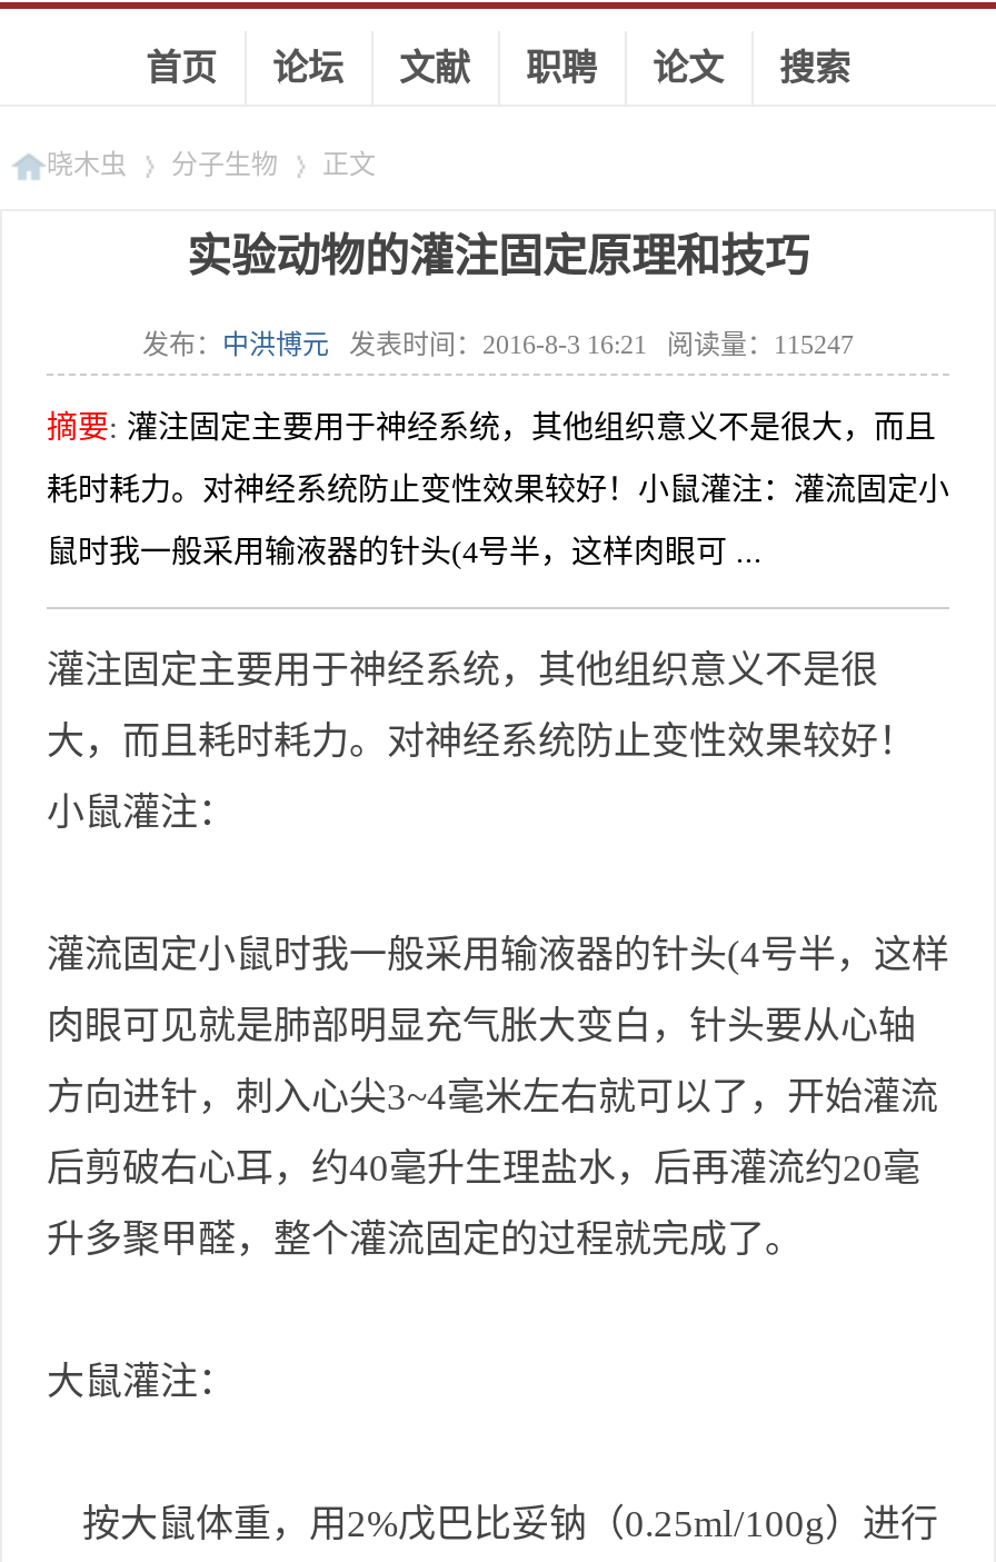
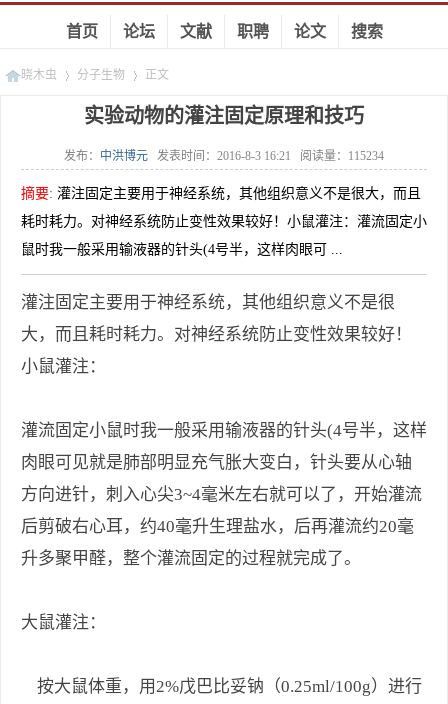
- 阅读量：115247
+ 阅读量：115234
